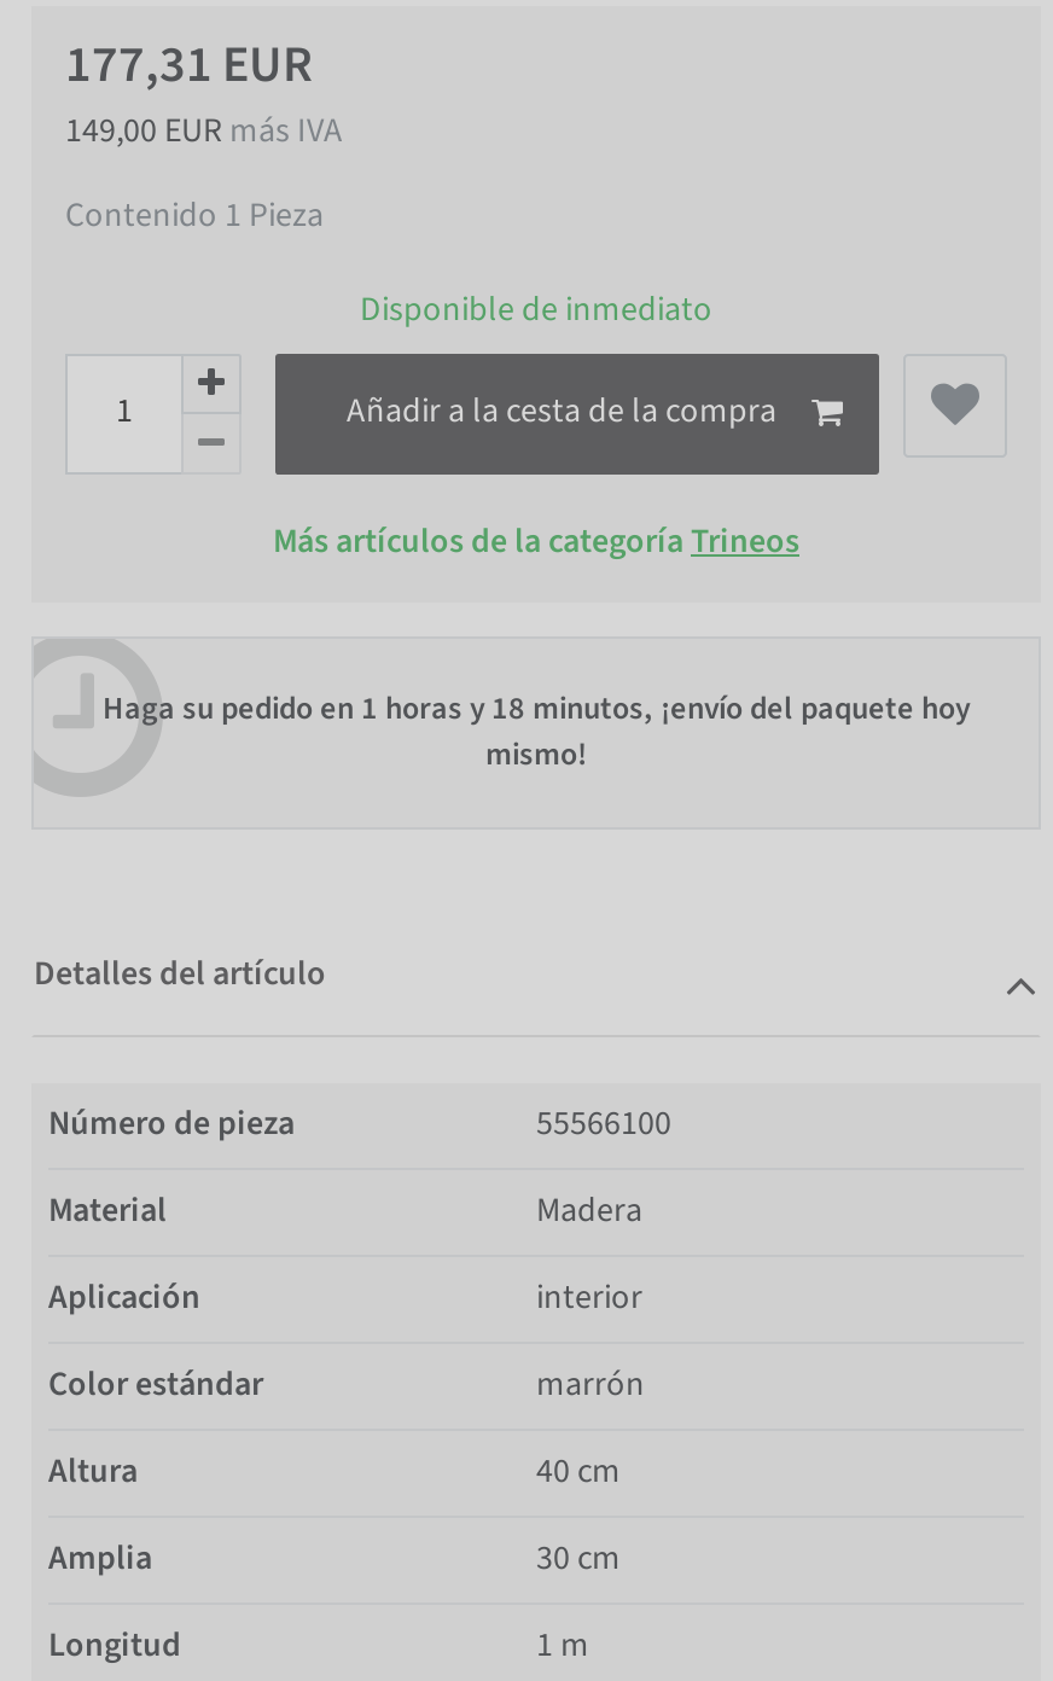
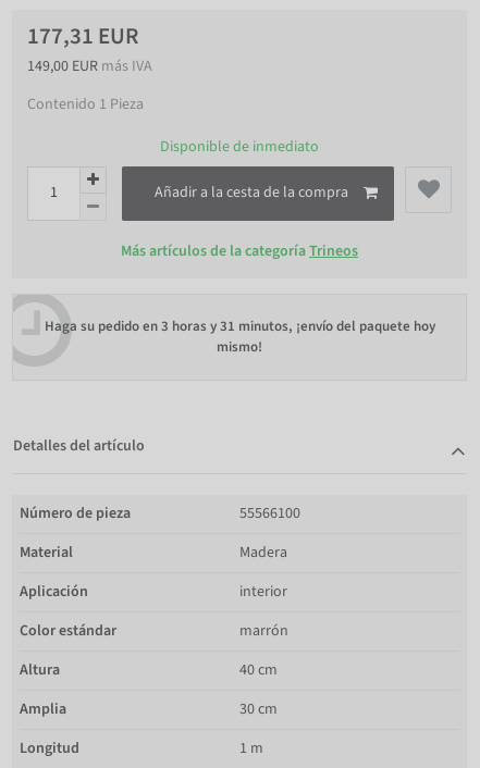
- Haga su pedido en 1 horas y 18 minutos, ¡envío del paquete hoy
+ Haga su pedido en 3 horas y 31 minutos, ¡envío del paquete hoy
